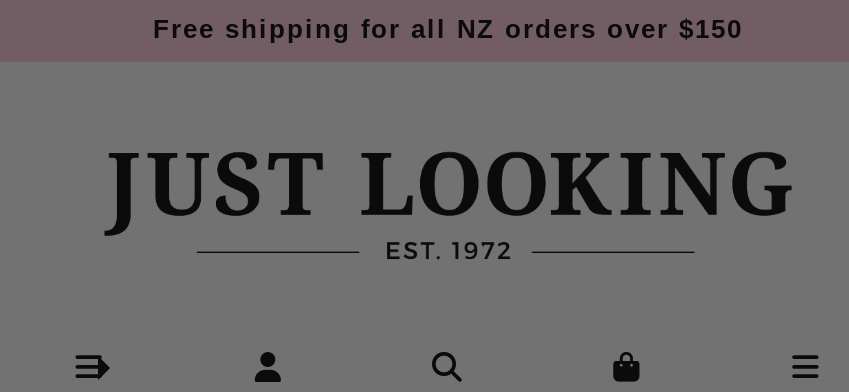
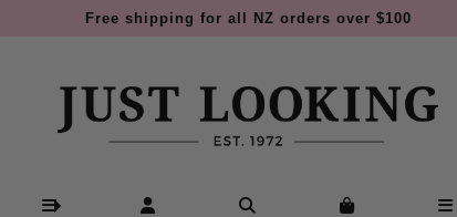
- Free shipping for all NZ orders over $150
+ Free shipping for all NZ orders over $100
